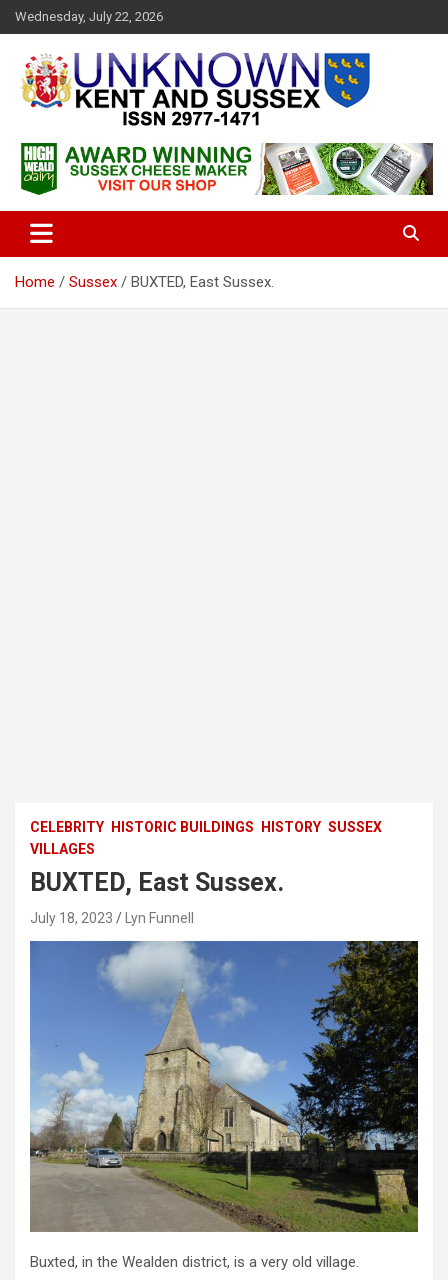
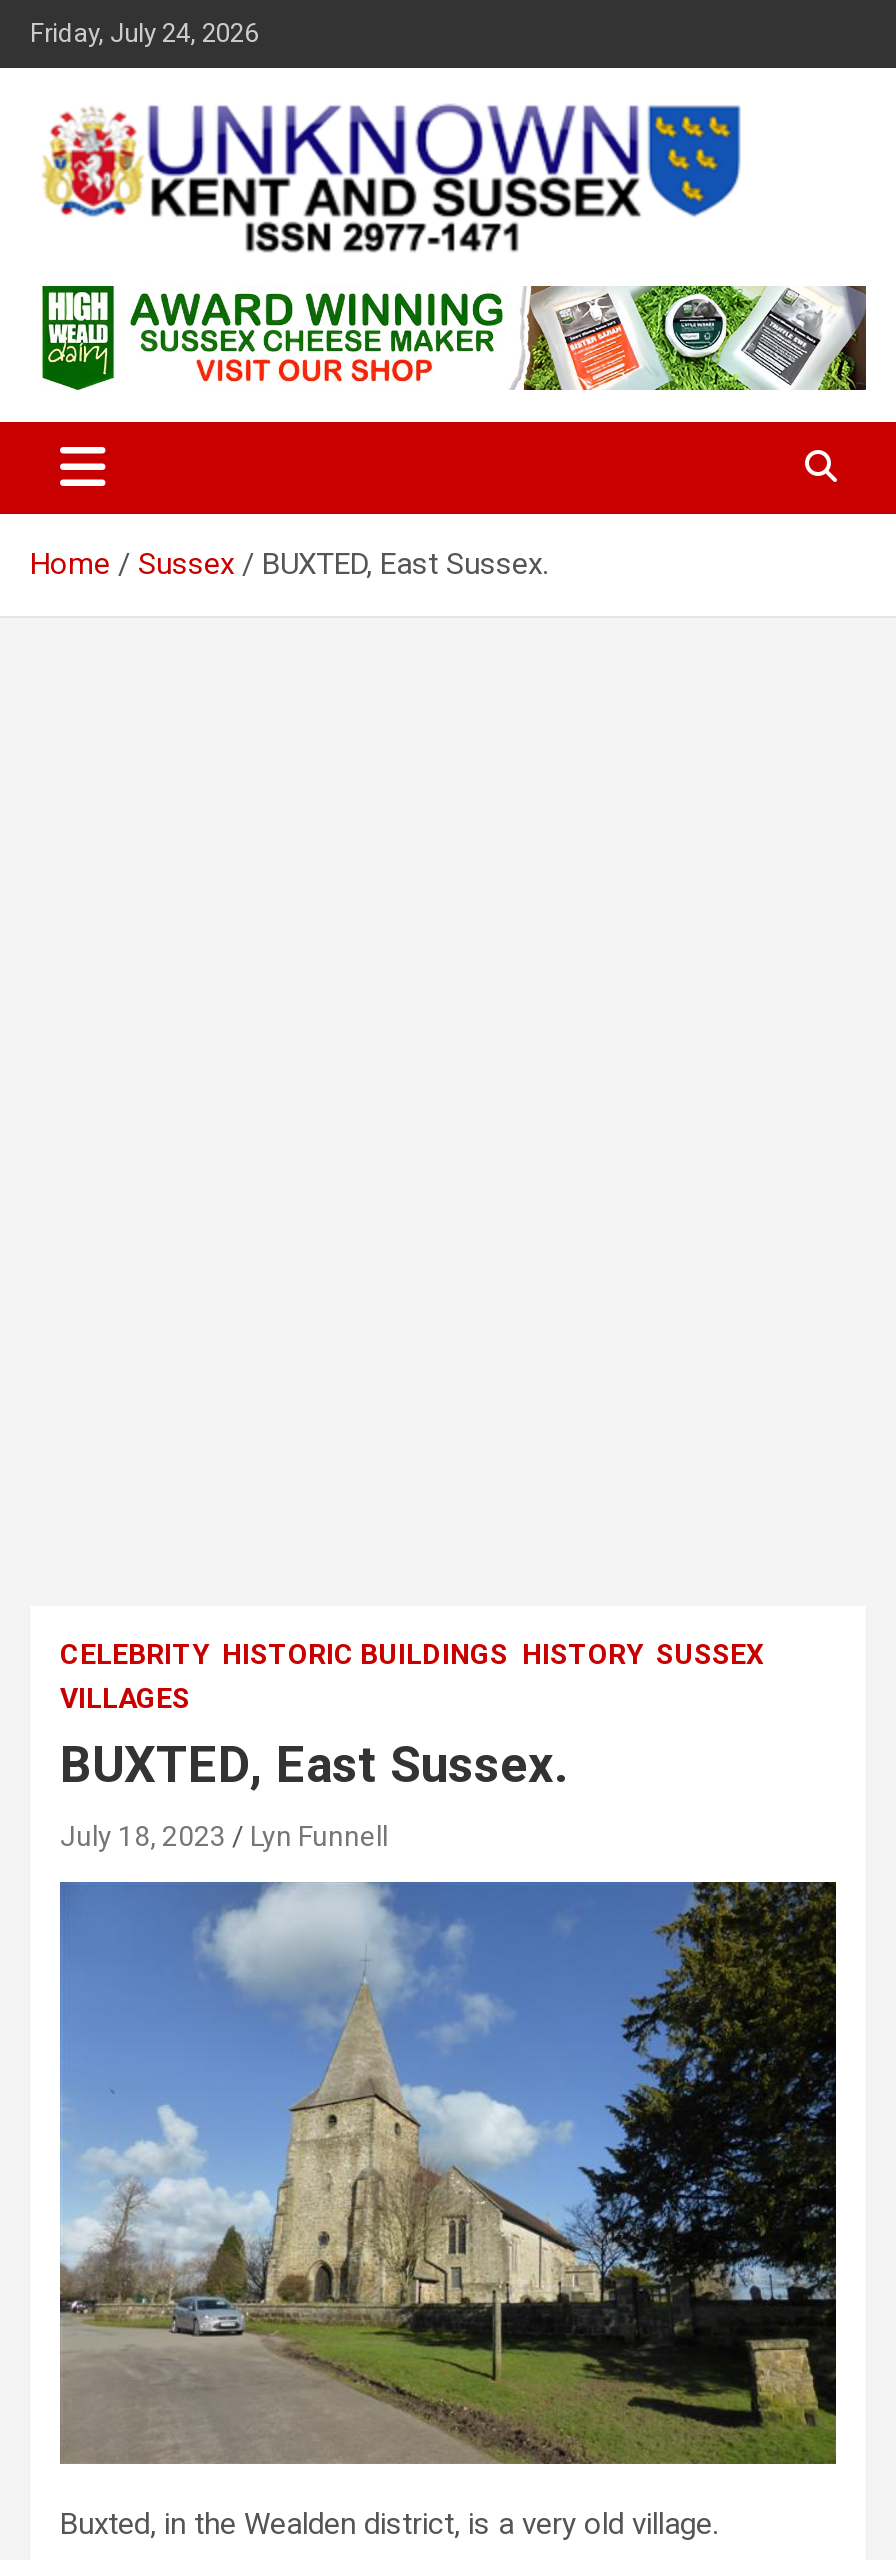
- Wednesday, July 22, 2026
+ Friday, July 24, 2026
